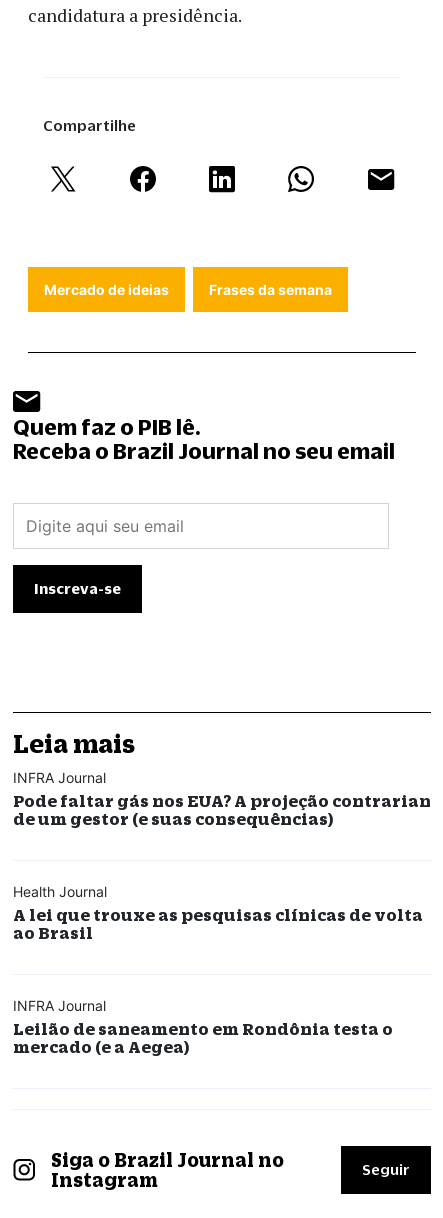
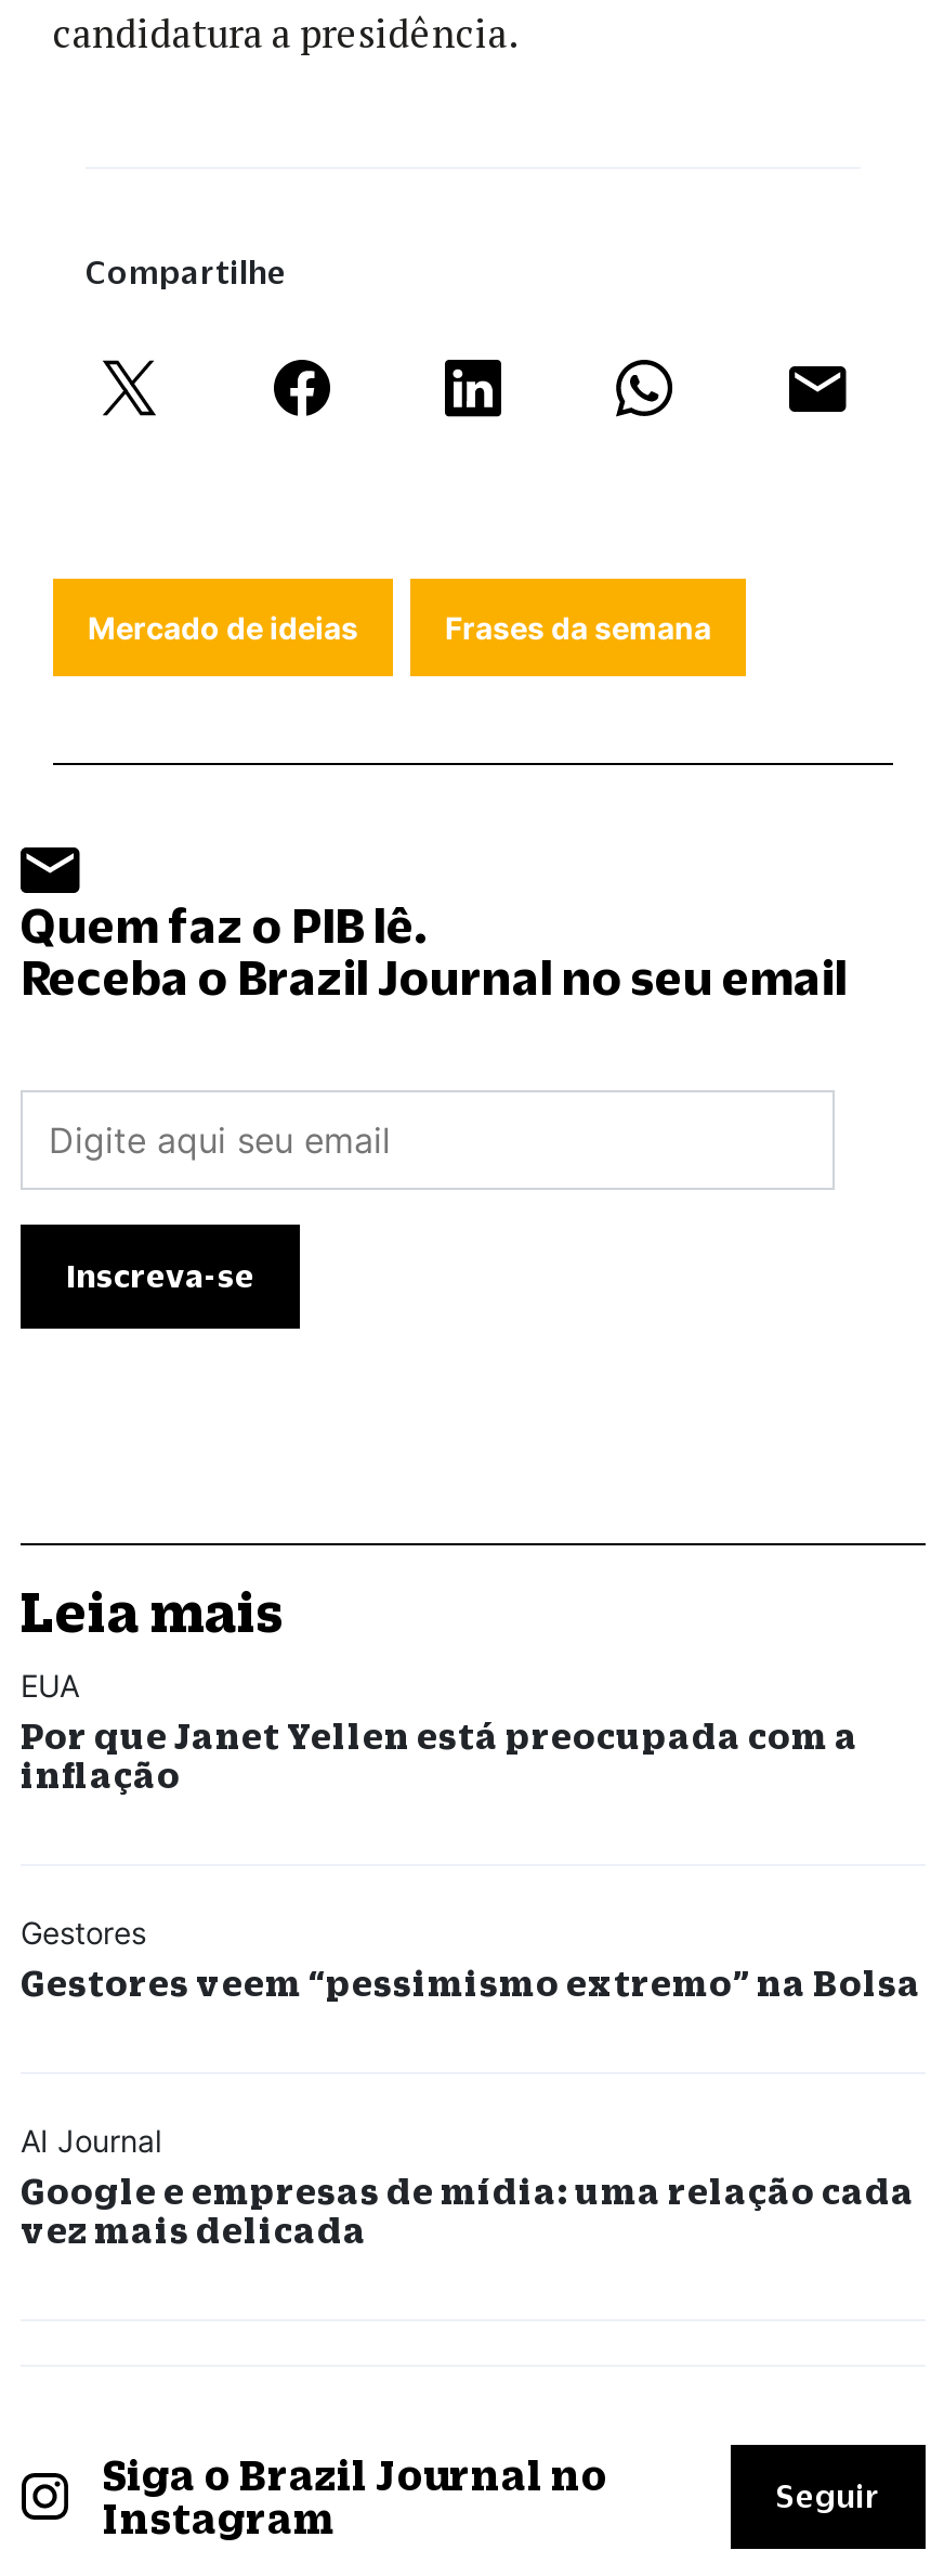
- INFRA Journal
- Pode faltar gás nos EUA? A projeção contrarian
- de um gestor (e suas consequências)
+ EUA
+ Por que Janet Yellen está preocupada com a
+ inflação

- Health Journal
- A lei que trouxe as pesquisas clínicas de volta
- ao Brasil
+ Gestores
+ Gestores veem “pessimismo extremo” na Bolsa

- INFRA Journal
- Leilão de saneamento em Rondônia testa o
- mercado (e a Aegea)
+ AI Journal
+ Google e empresas de mídia: uma relação cada
+ vez mais delicada
